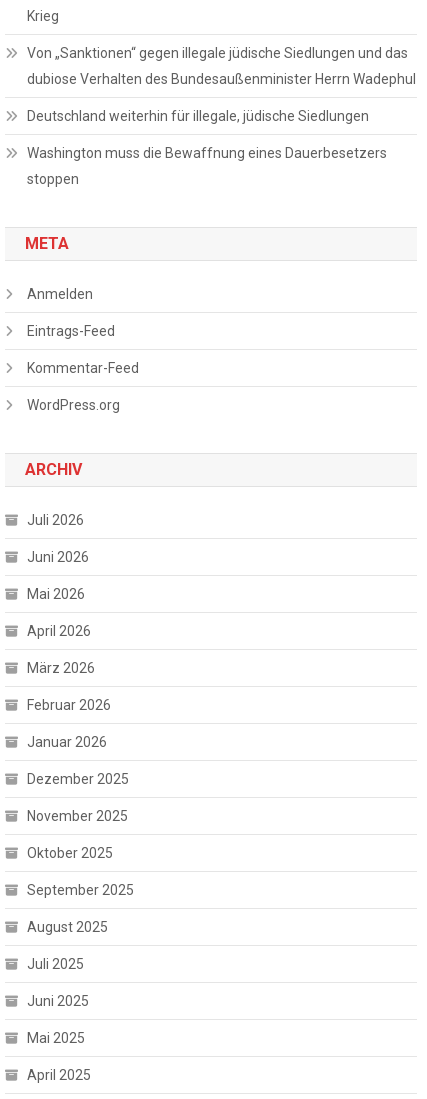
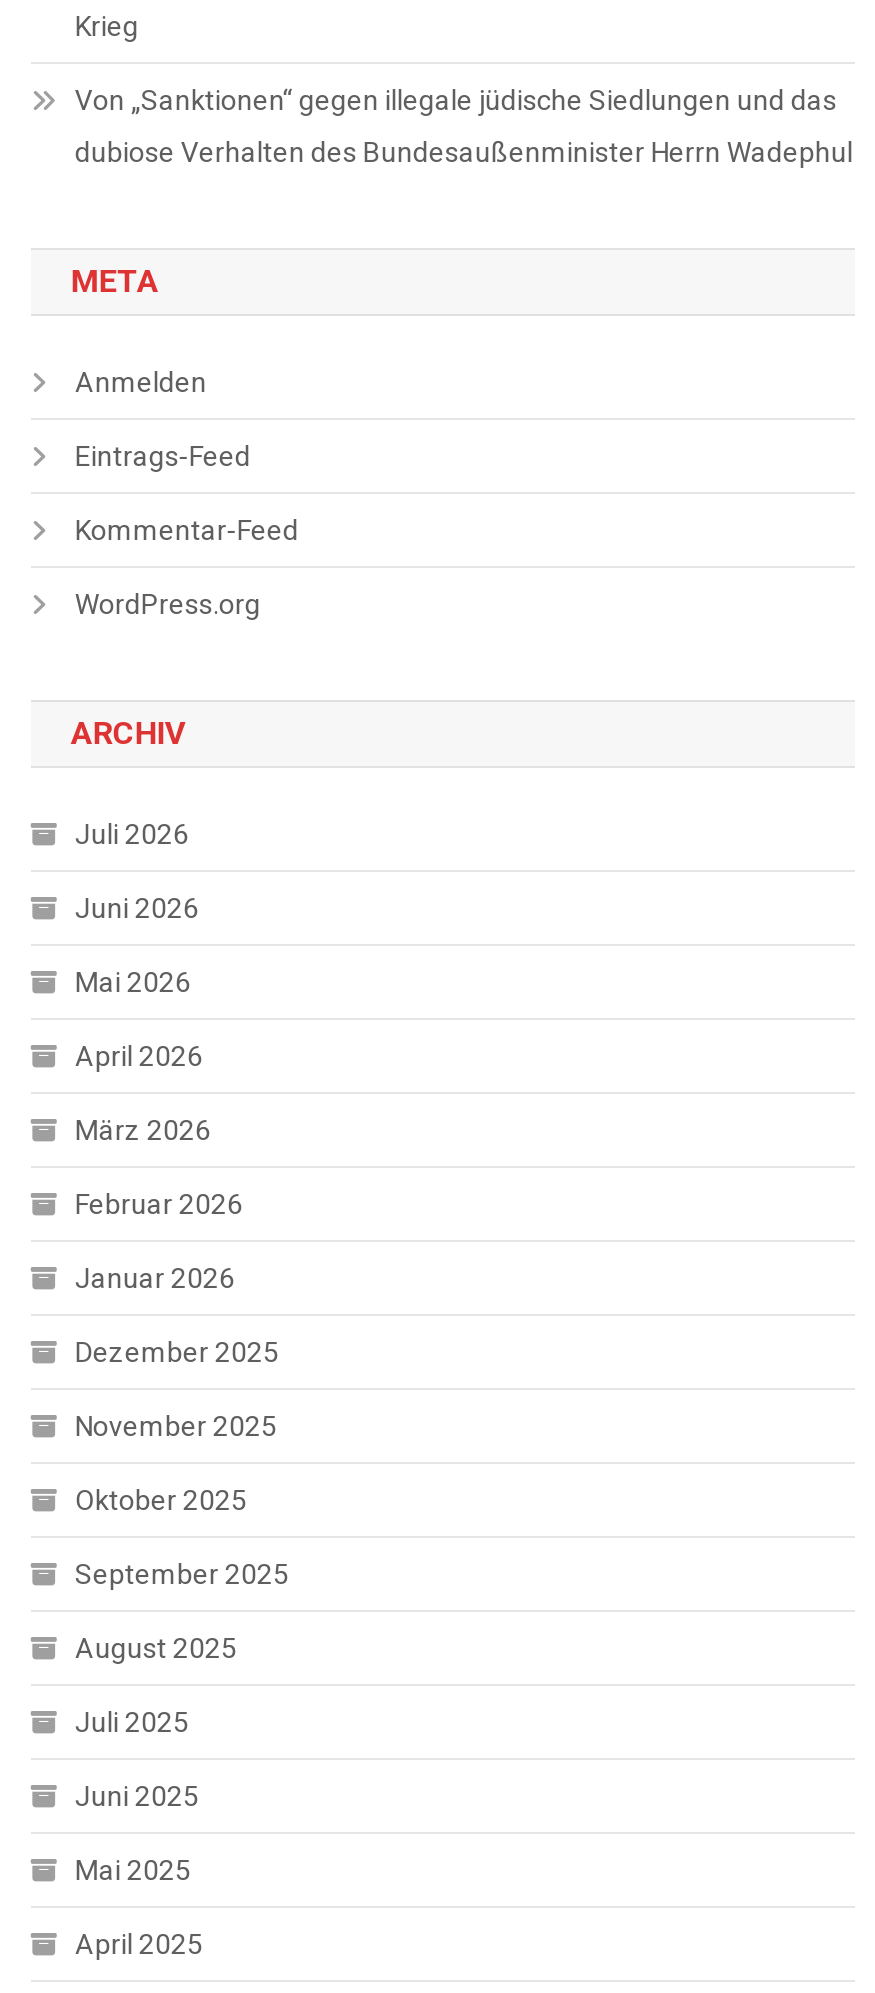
- Deutschland weiterhin für illegale, jüdische Siedlungen
- Washington muss die Bewaffnung eines Dauerbesetzers
- stoppen
